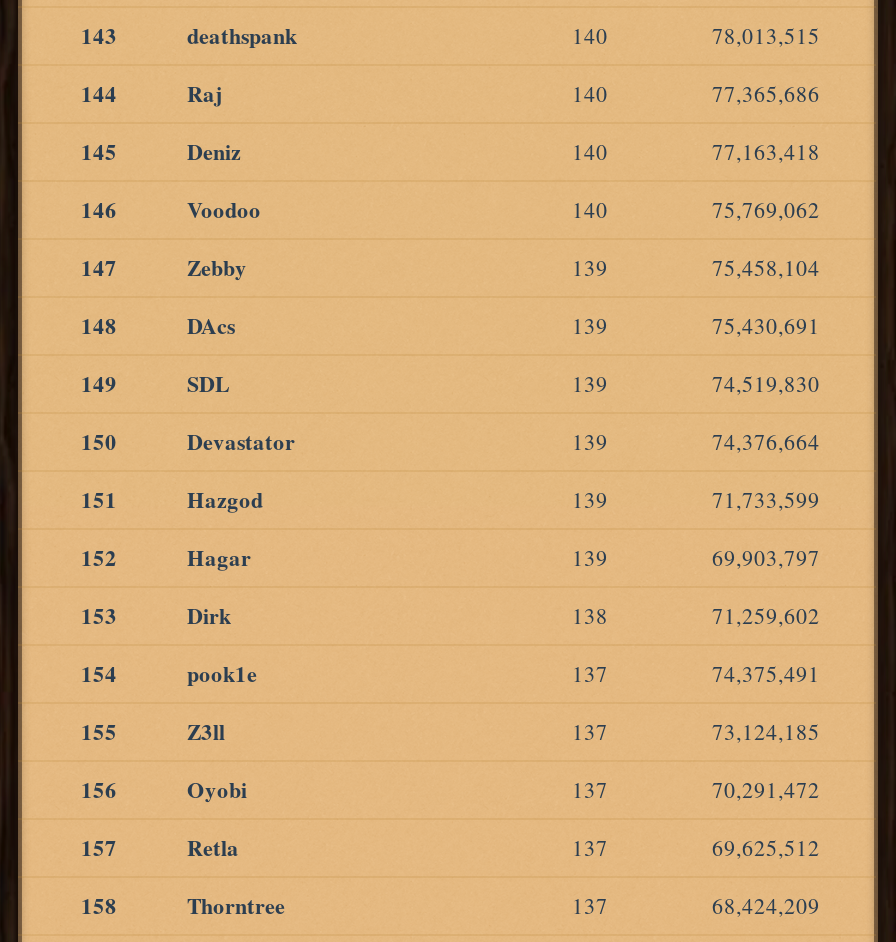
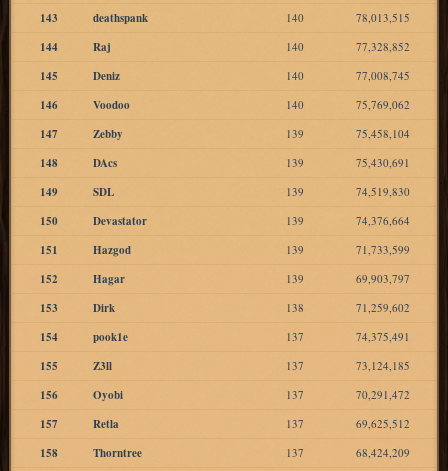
- 77,365,686
+ 77,328,852

- 77,163,418
+ 77,008,745
